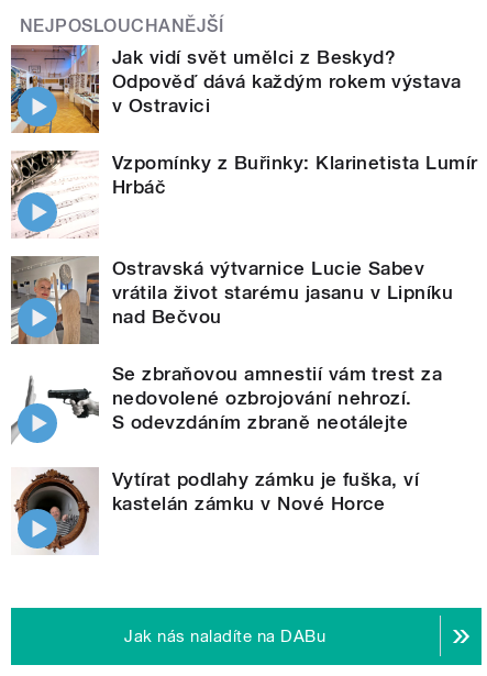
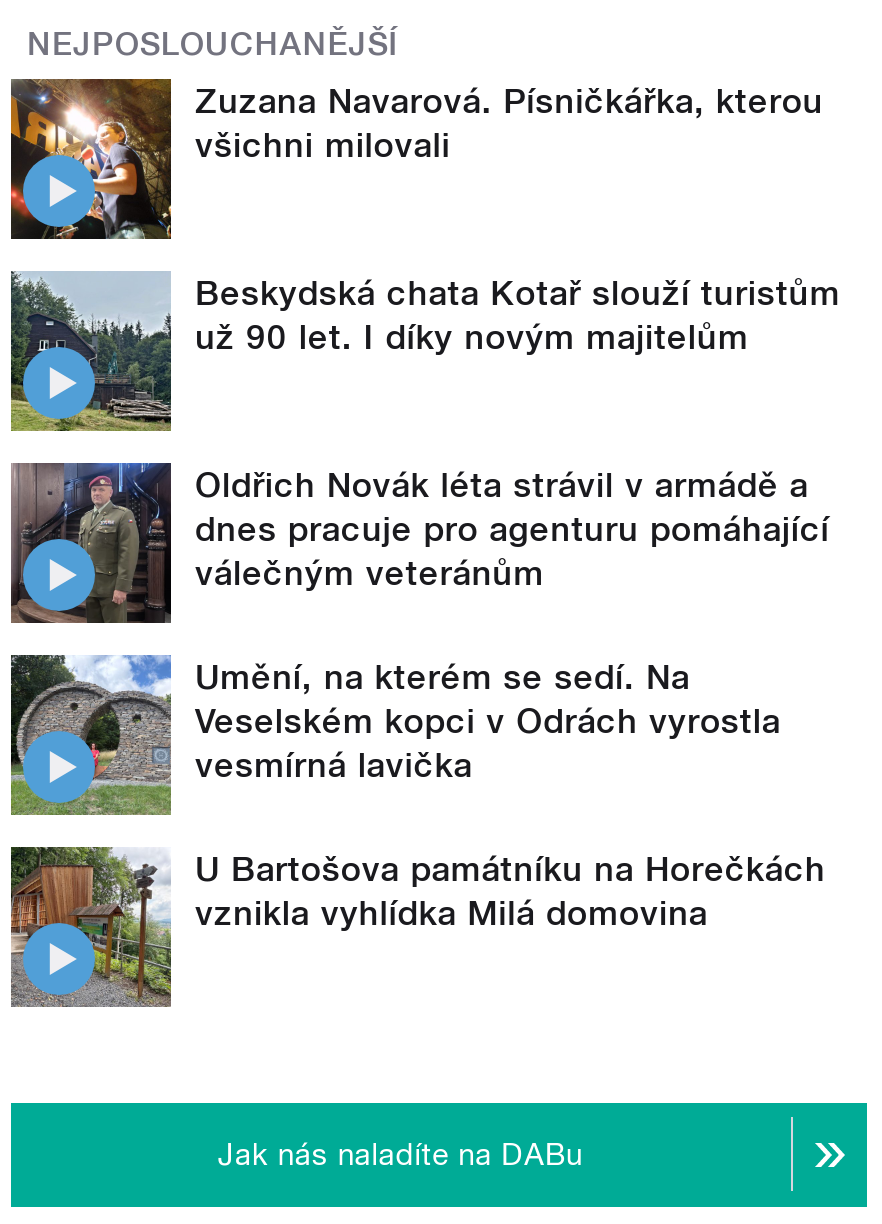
- [image]
- Jak vidí svět umělci z Beskyd?
- Odpověď dává každým rokem výstava
- v Ostravici
+ [image]
+ Zuzana Navarová. Písničkářka, kterou
+ všichni milovali

- [image]
- Vzpomínky z Buřinky: Klarinetista Lumír
- Hrbáč
+ [image]
+ Beskydská chata Kotař slouží turistům
+ už 90 let. I díky novým majitelům

- [image]
- Ostravská výtvarnice Lucie Sabev
- vrátila život starému jasanu v Lipníku
- nad Bečvou
+ [image]
+ Oldřich Novák léta strávil v armádě a
+ dnes pracuje pro agenturu pomáhající
+ válečným veteránům

- [image]
- Se zbraňovou amnestií vám trest za
- nedovolené ozbrojování nehrozí.
- S odevzdáním zbraně neotálejte
+ [image]
+ Umění, na kterém se sedí. Na
+ Veselském kopci v Odrách vyrostla
+ vesmírná lavička

- [image]
- Vytírat podlahy zámku je fuška, ví
- kastelán zámku v Nové Horce
+ [image]
+ U Bartošova památníku na Horečkách
+ vznikla vyhlídka Milá domovina
